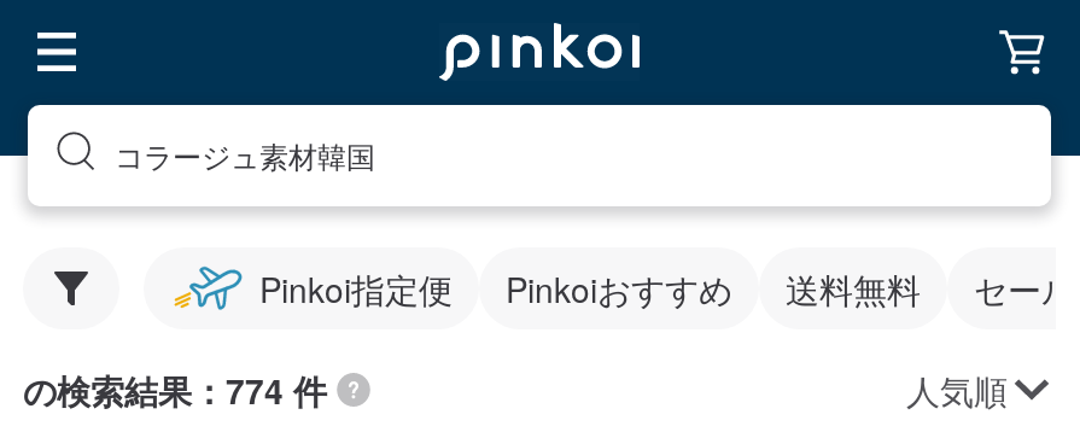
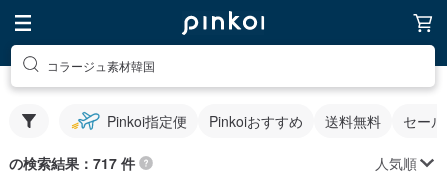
- の検索結果：774 件
+ の検索結果：717 件
